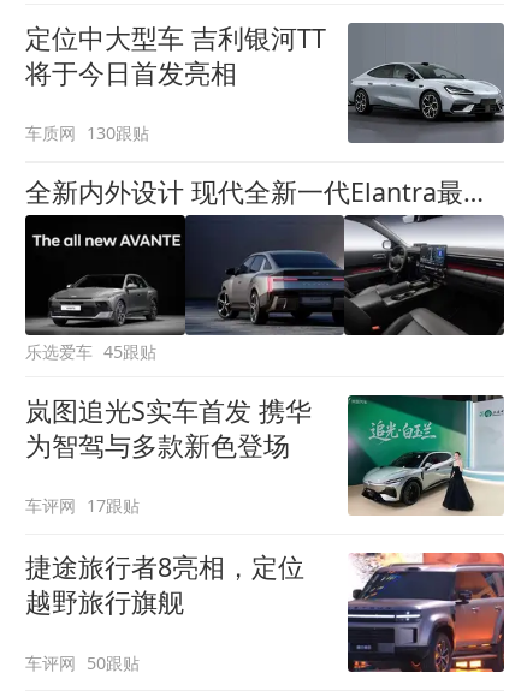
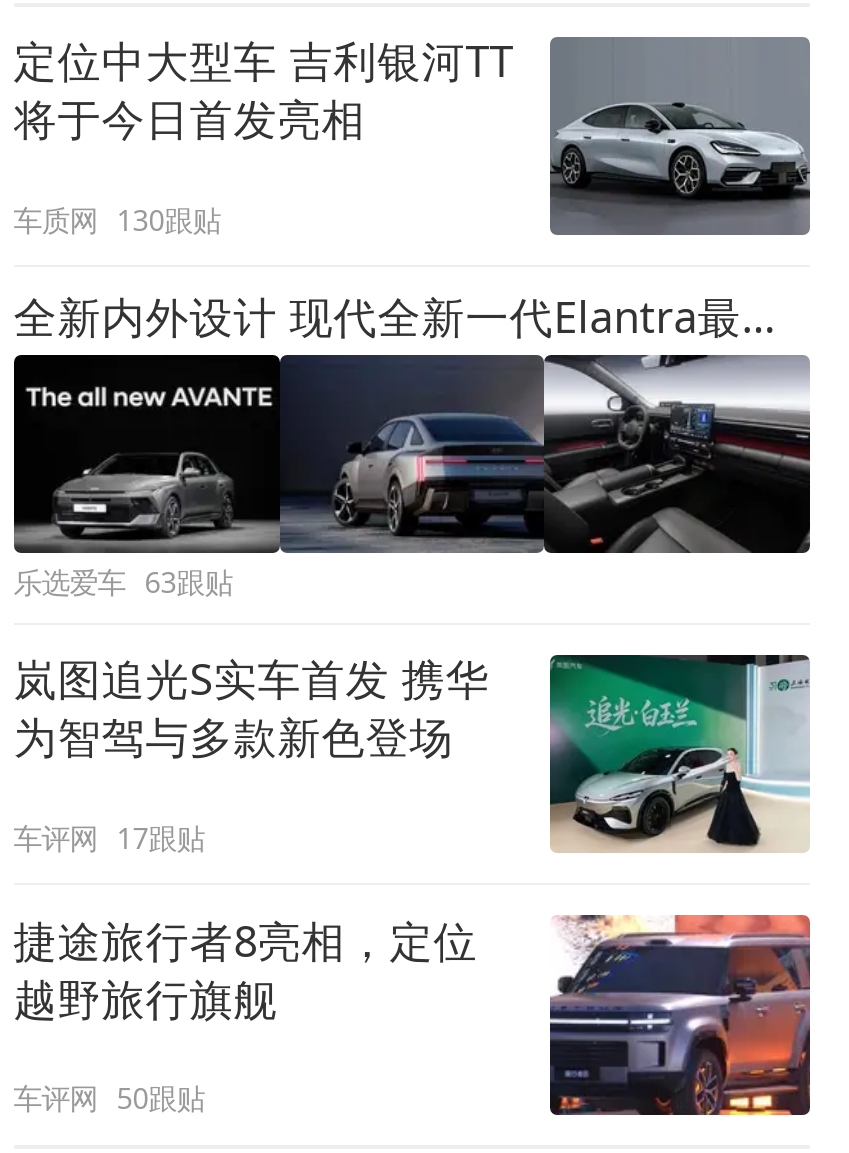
- 乐选爱车 45跟贴
+ 乐选爱车 63跟贴
